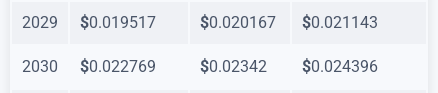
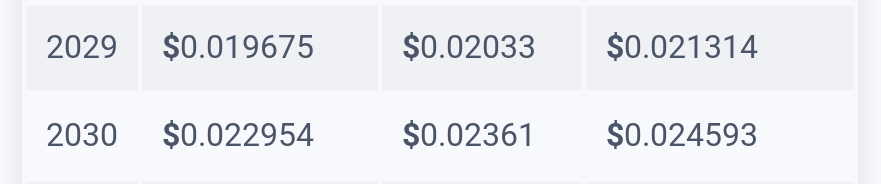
- 2029 $0.019517
+ 2029 $0.019675

- $0.020167
+ $0.02033

- $0.021143
+ $0.021314

- 2030 $0.022769
+ 2030 $0.022954

- $0.02342
+ $0.02361

- $0.024396
+ $0.024593
